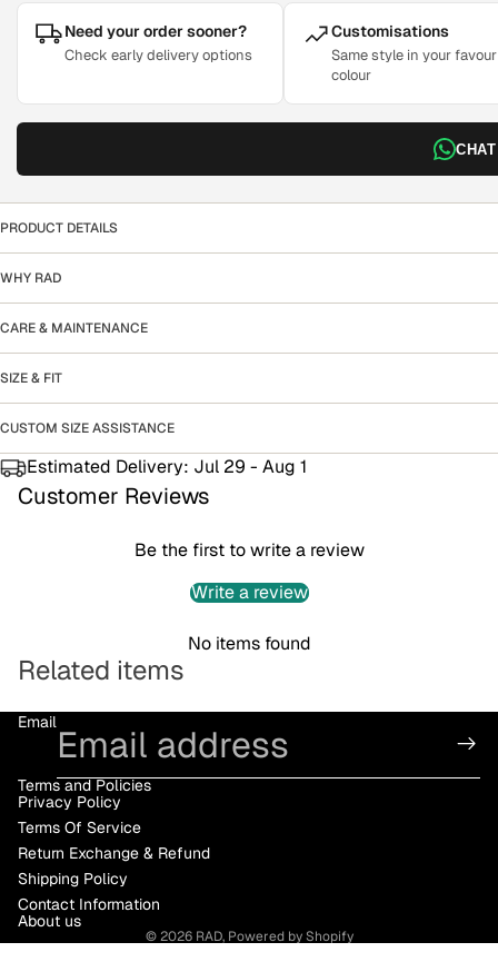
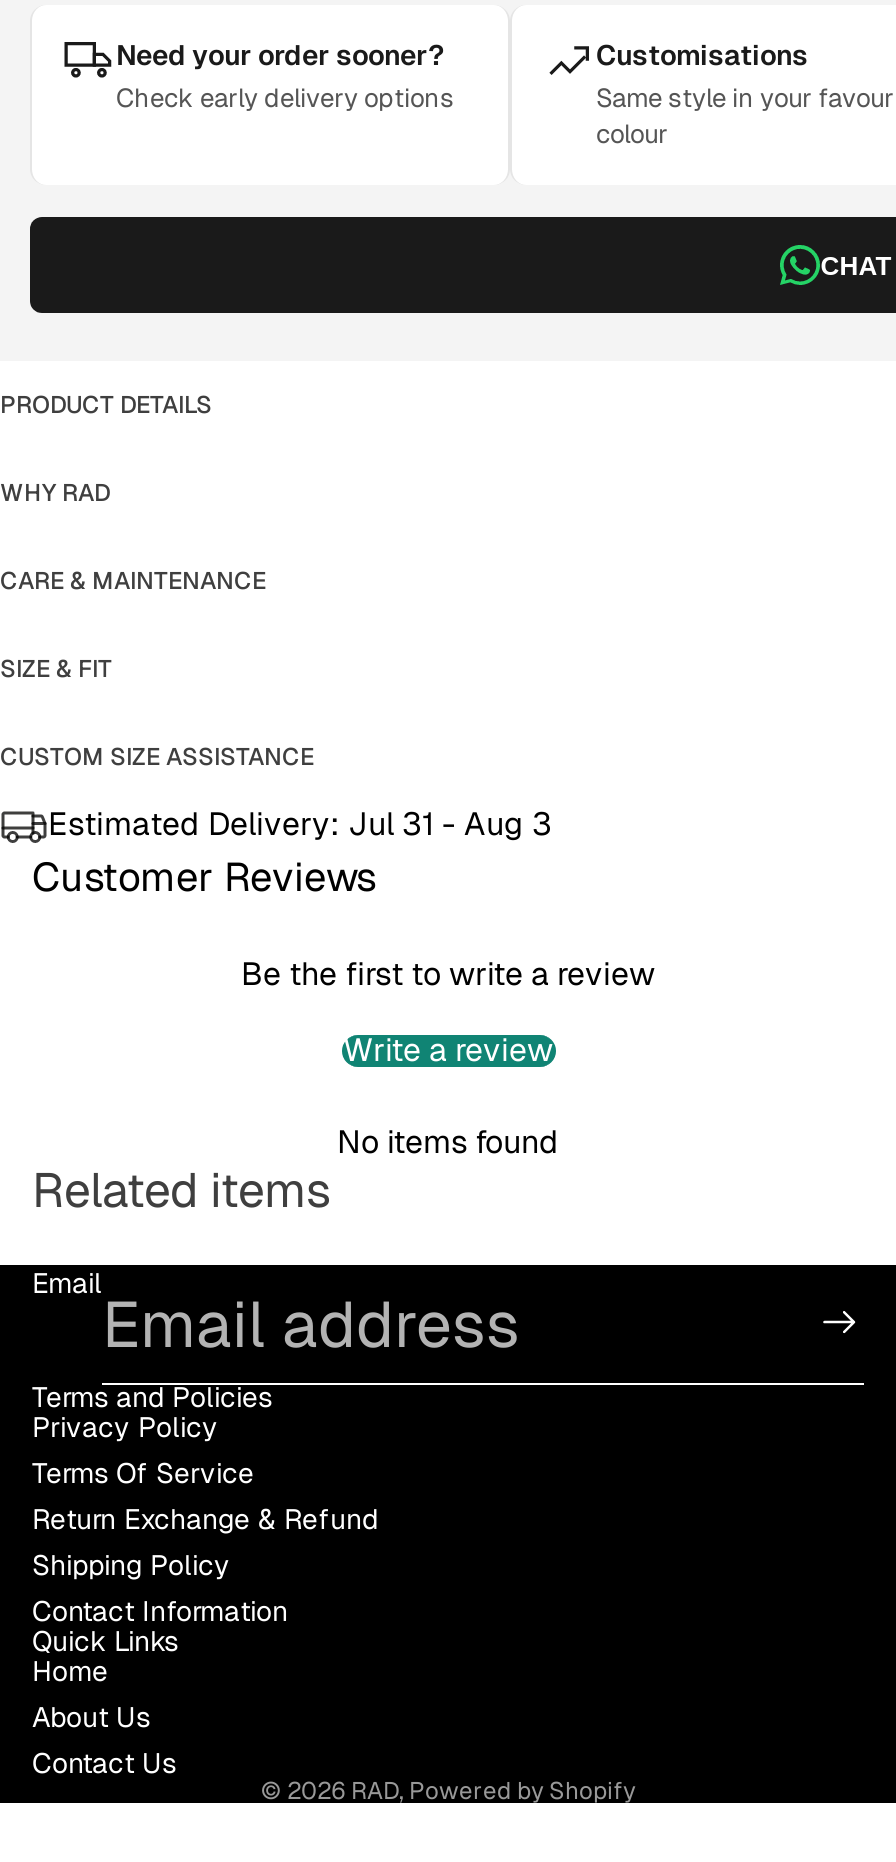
- Estimated Delivery: Jul 29 - Aug 1
+ Estimated Delivery: Jul 31 - Aug 3

- About us
+ Quick Links
+ Home
+ About Us
+ Contact Us
